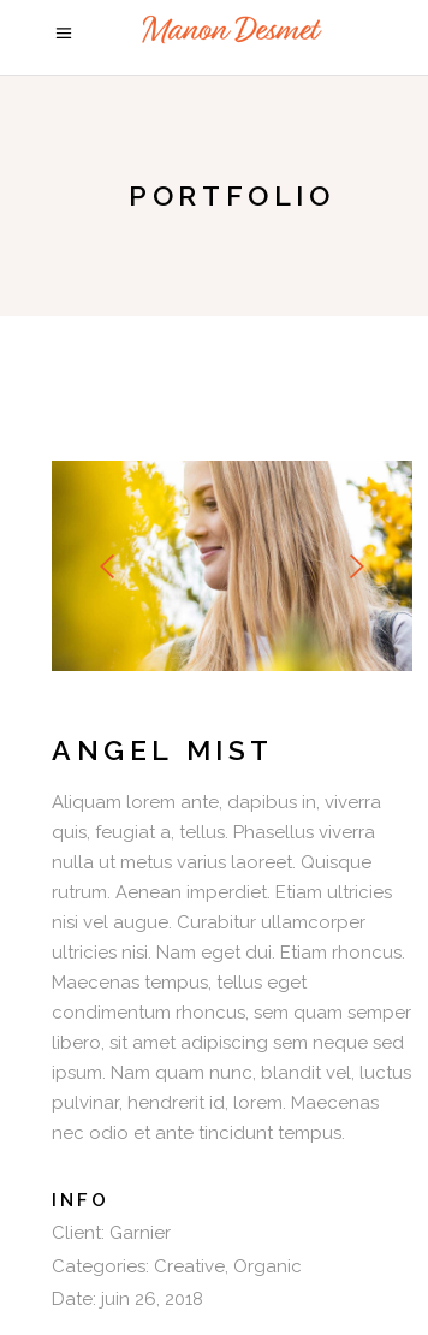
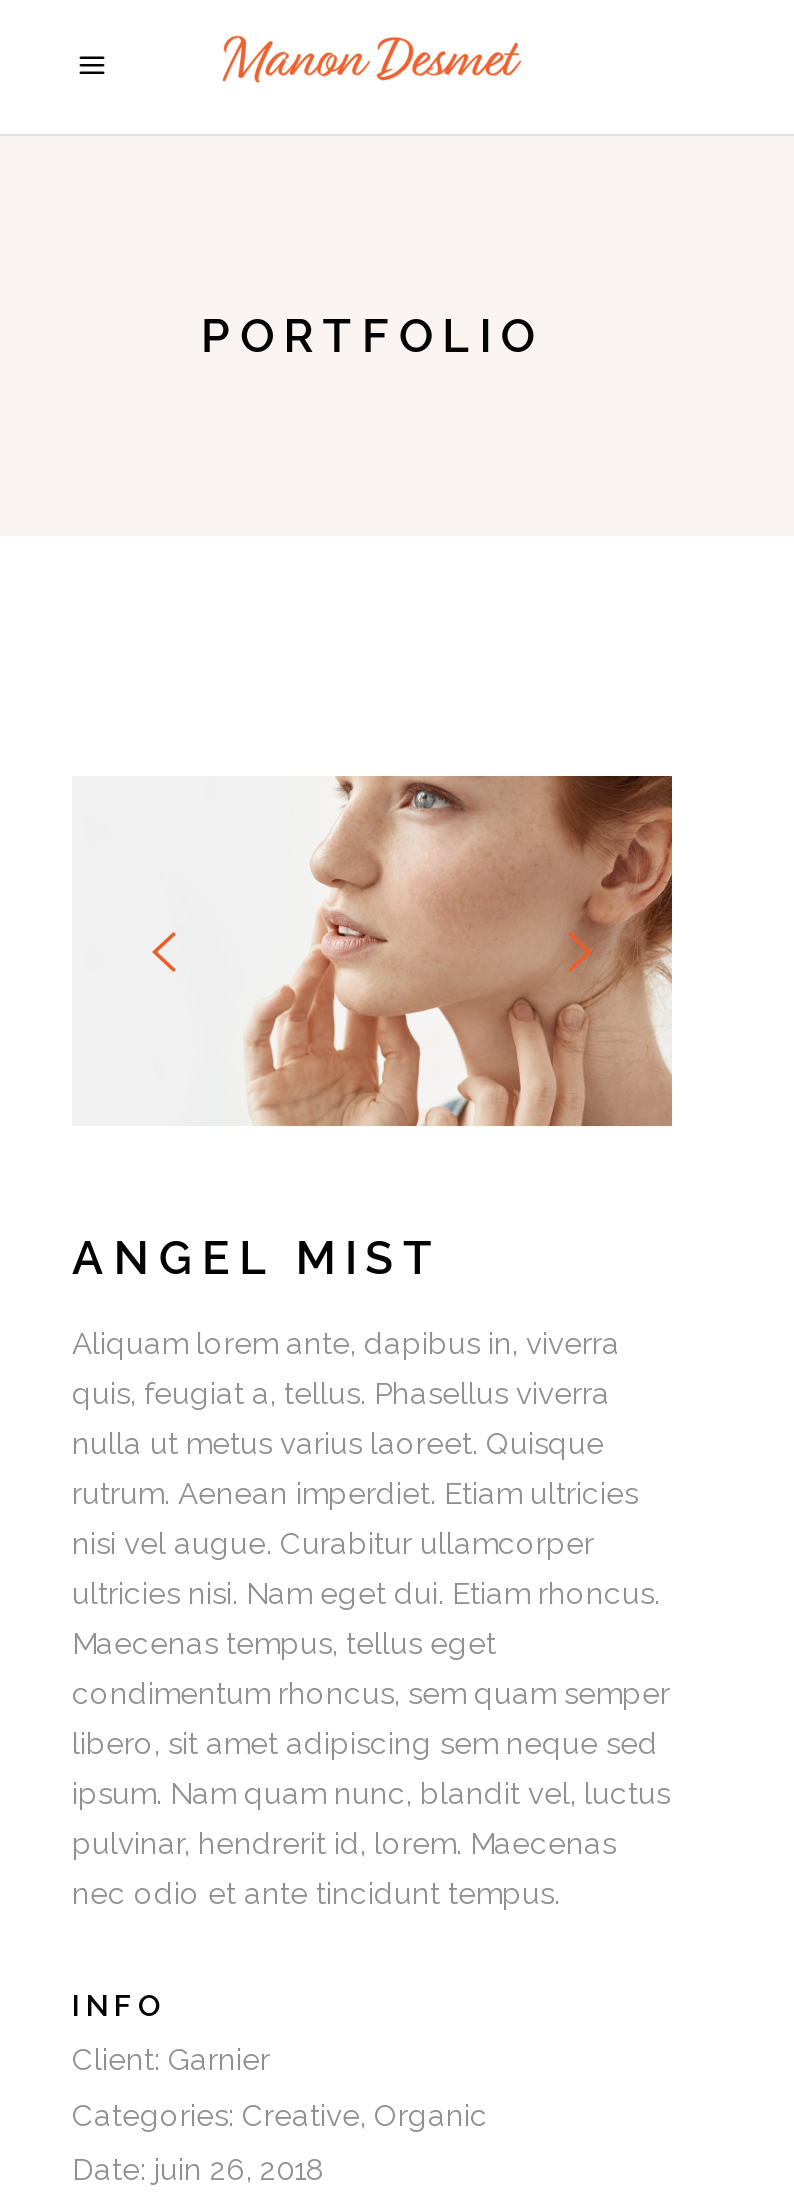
- [image]
+ [image]
